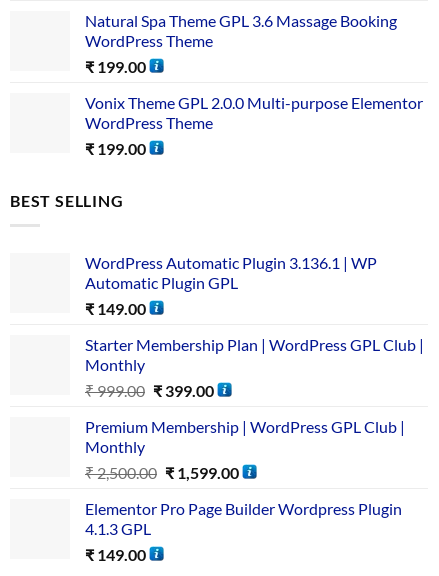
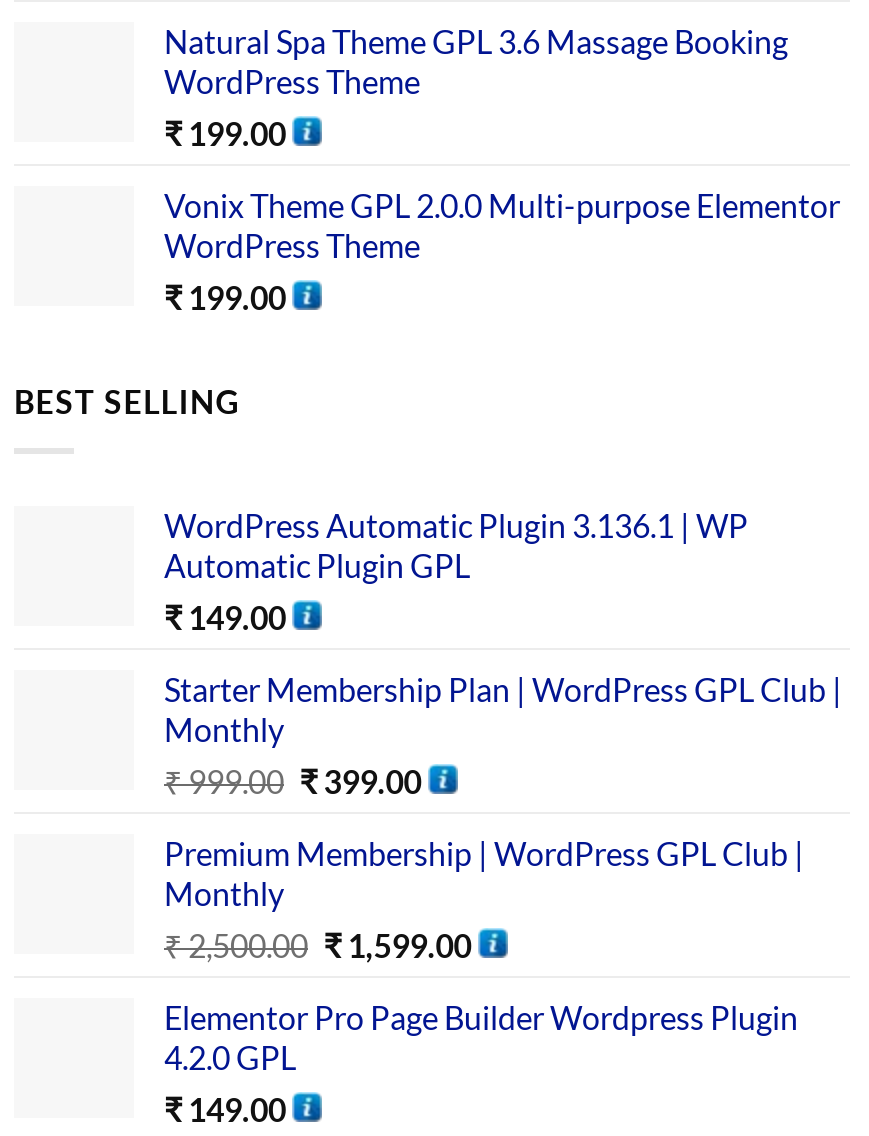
- 4.1.3 GPL
+ 4.2.0 GPL
